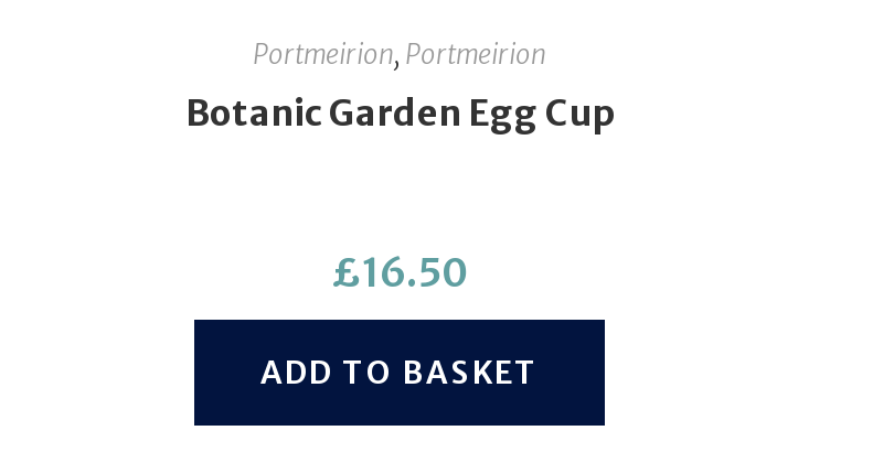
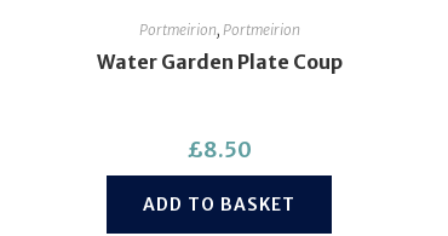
- Botanic Garden Egg Cup
+ Water Garden Plate Coup

- £16.50
+ £8.50
